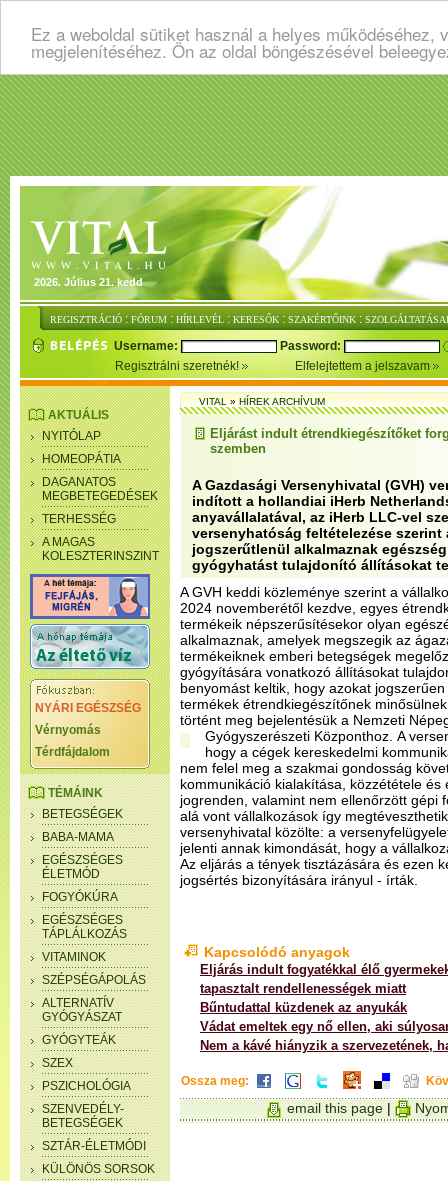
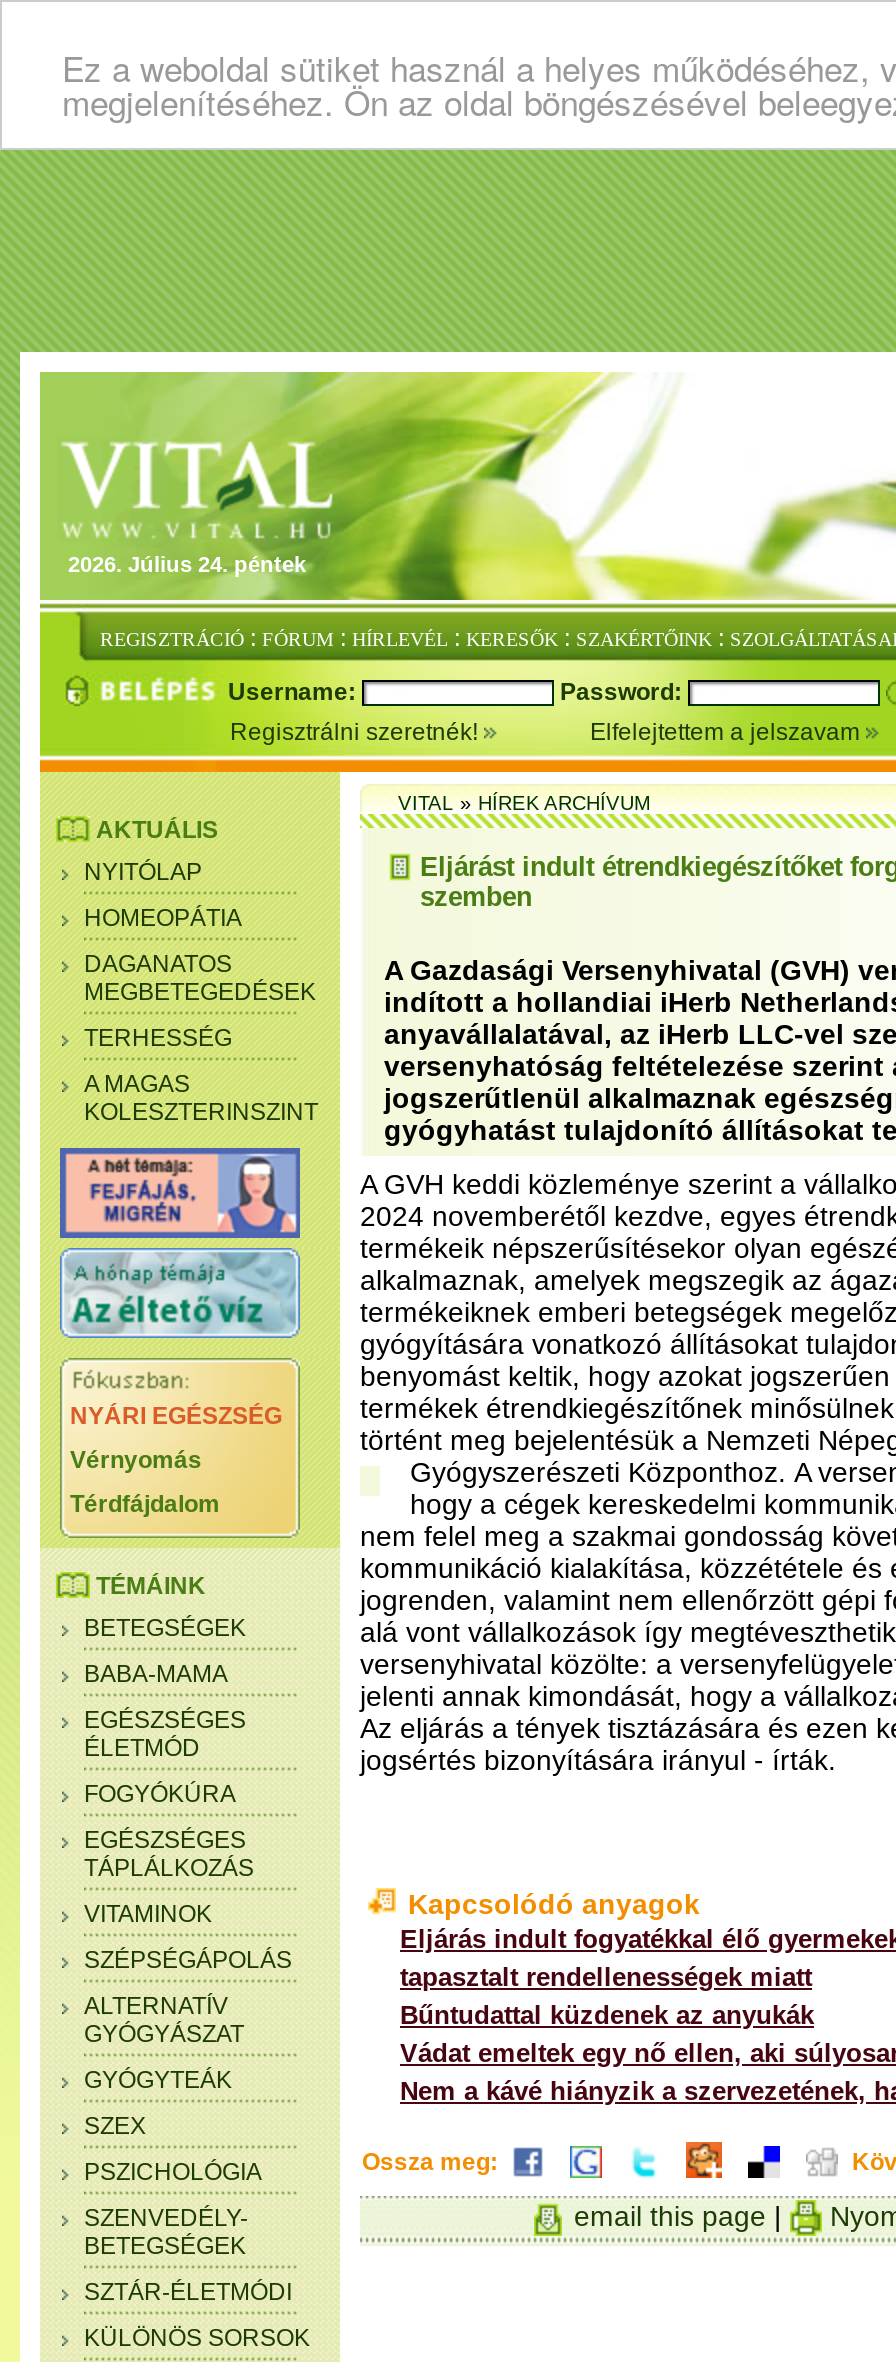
- 2026. Július 21. kedd
+ 2026. Július 24. péntek
